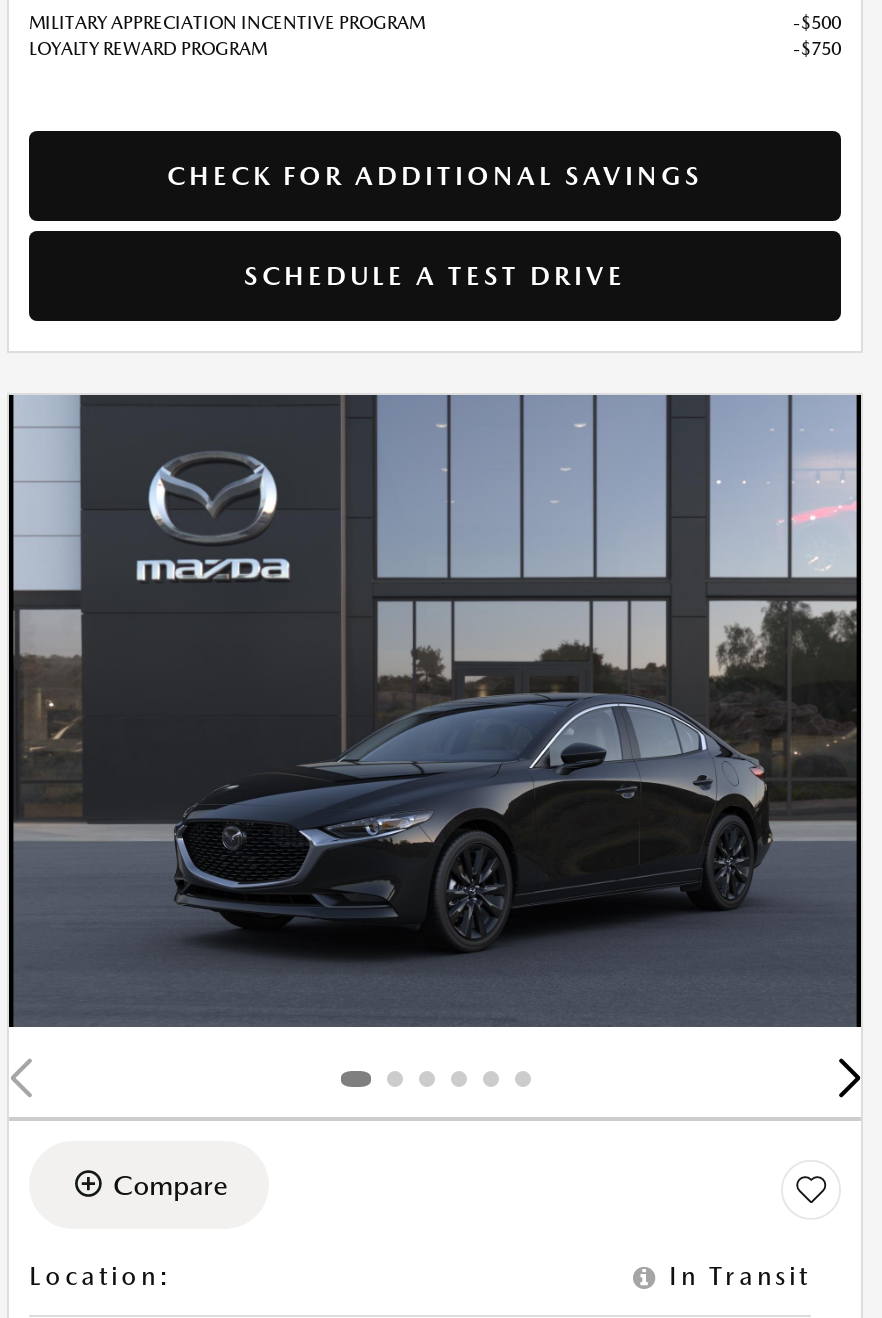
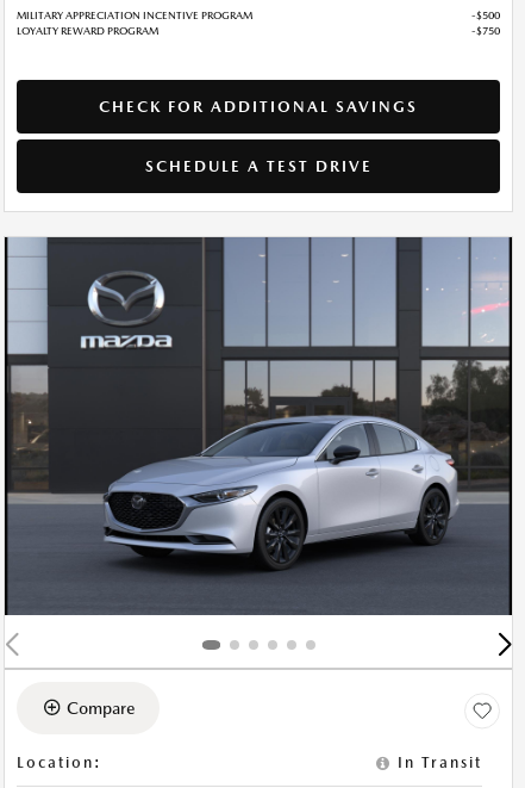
- [image]
+ [image]
